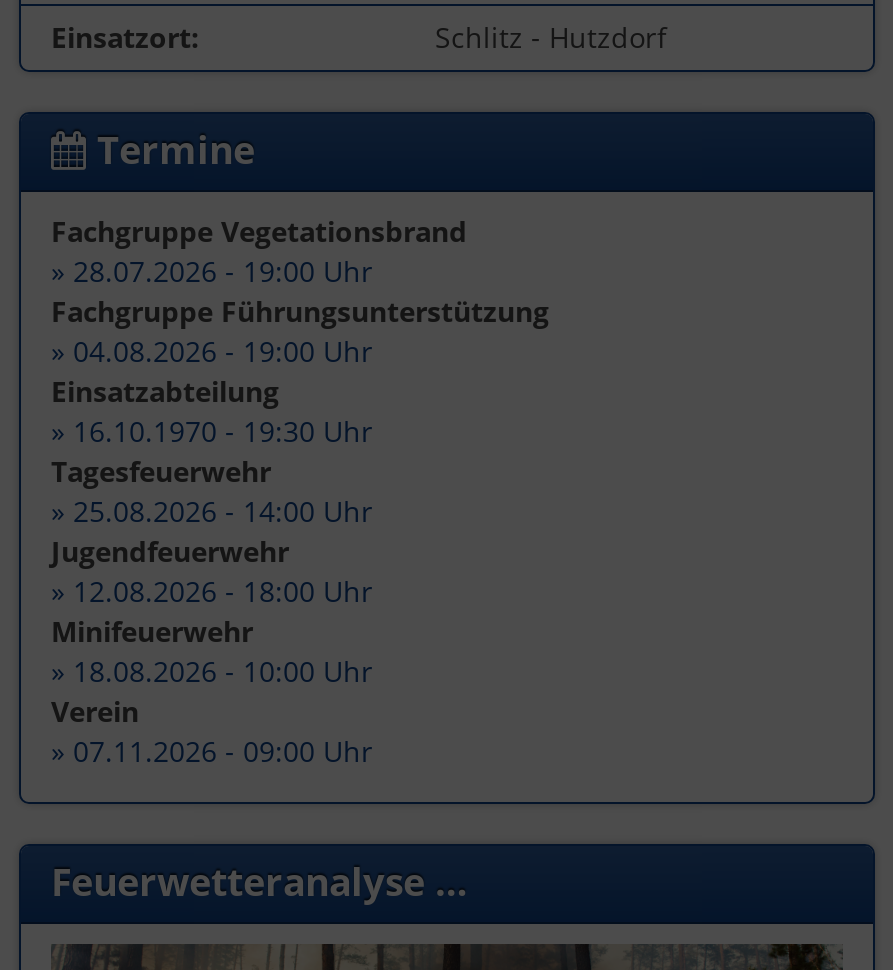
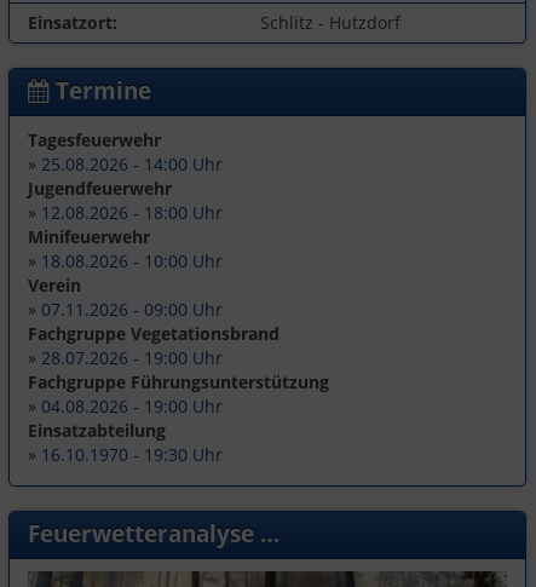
moved down: Fachgruppe Vegetationsbrand | » 28.07.2026 - 19:00 Uhr | Fachgruppe Führungsunterstützung | » 04.08.2026 - 19:00 Uhr | Einsatzabteilung | » 16.10.1970 - 19:30 Uhr

moved up: Tagesfeuerwehr | » 25.08.2026 - 14:00 Uhr | Jugendfeuerwehr | » 12.08.2026 - 18:00 Uhr | Minifeuerwehr | » 18.08.2026 - 10:00 Uhr | Verein | » 07.11.2026 - 09:00 Uhr
